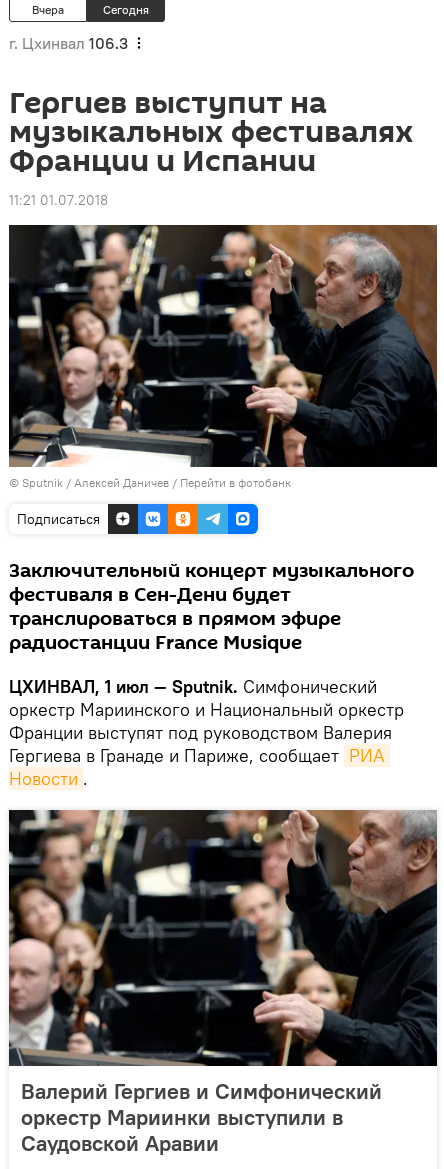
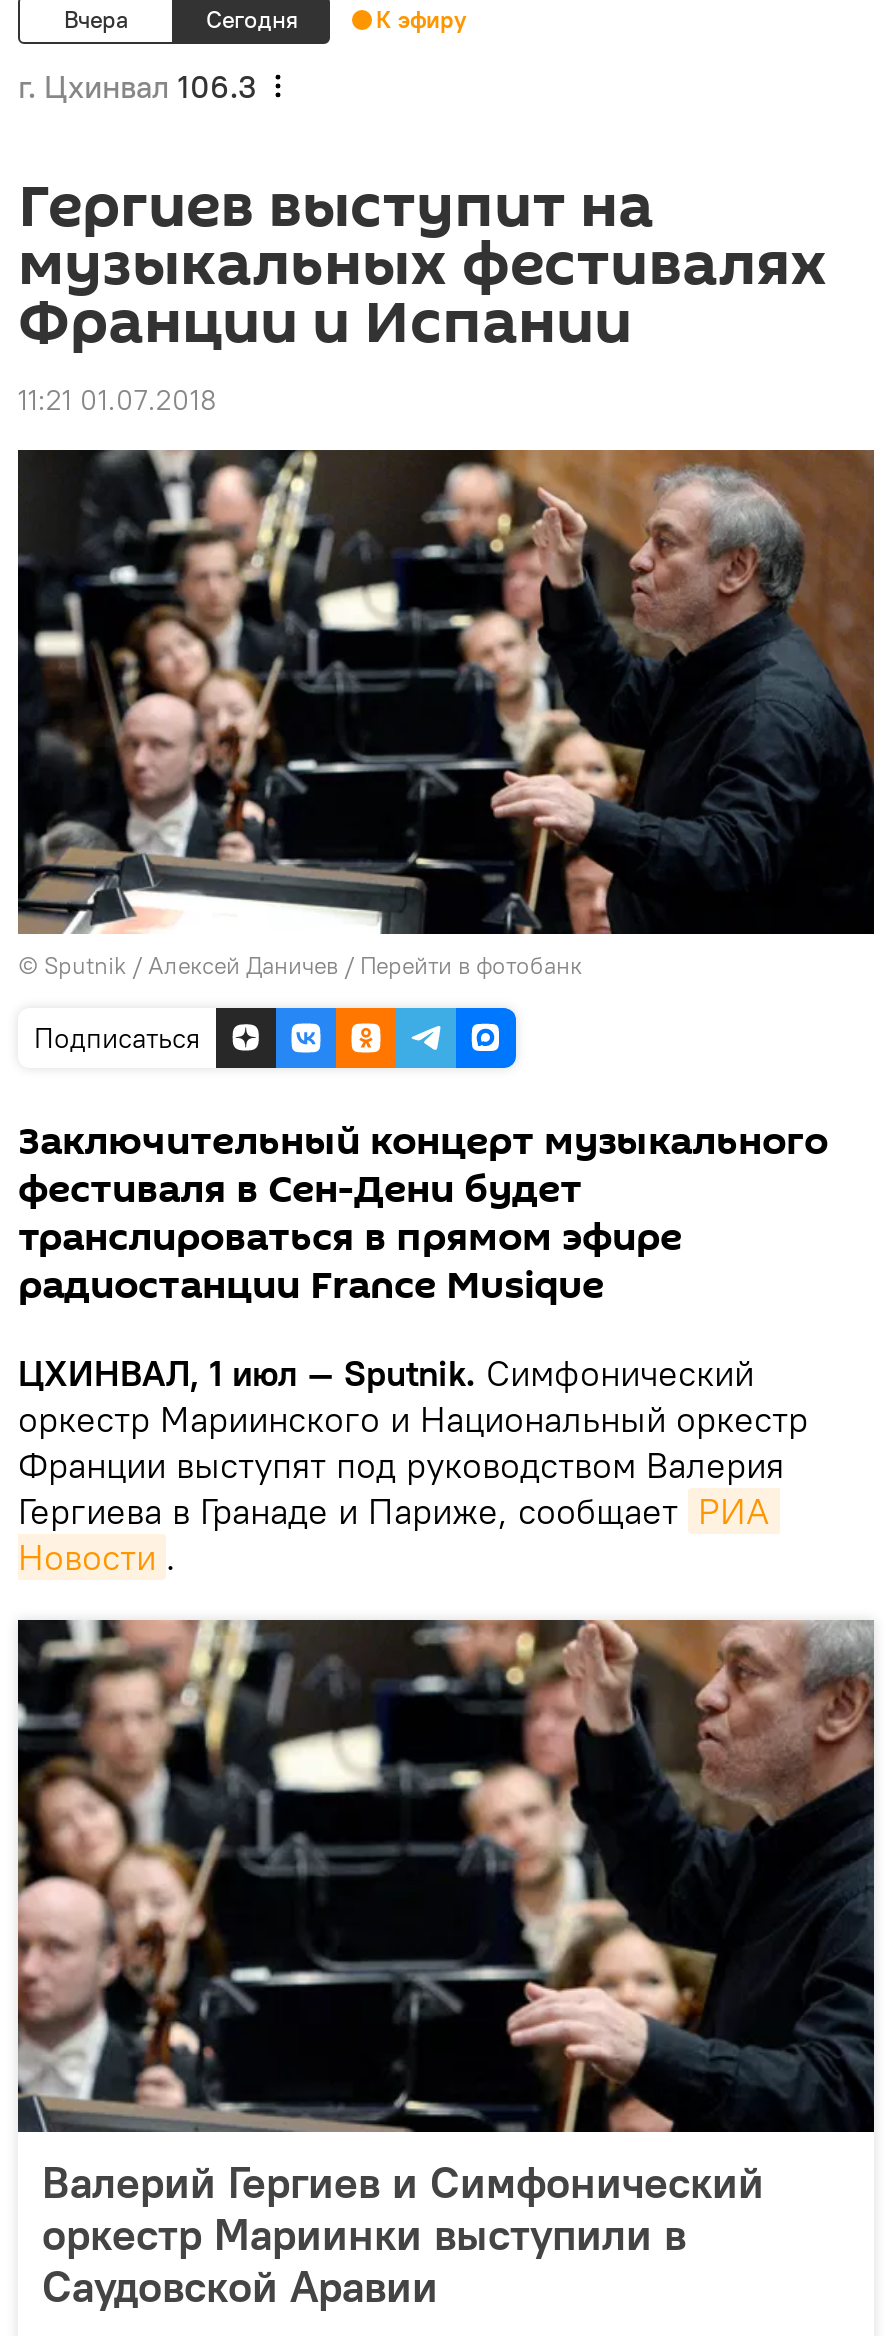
+ К эфиру
